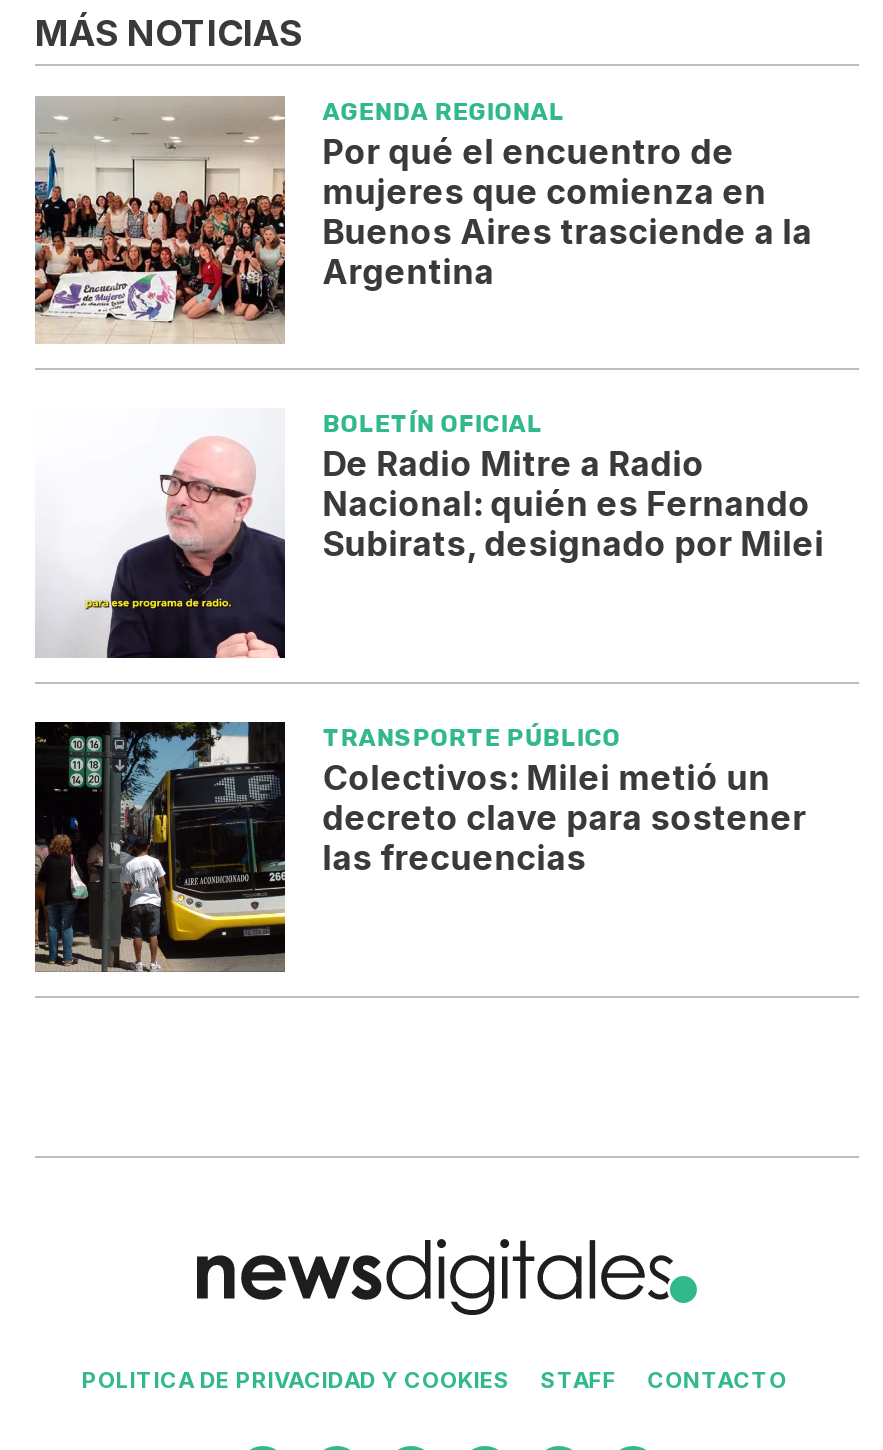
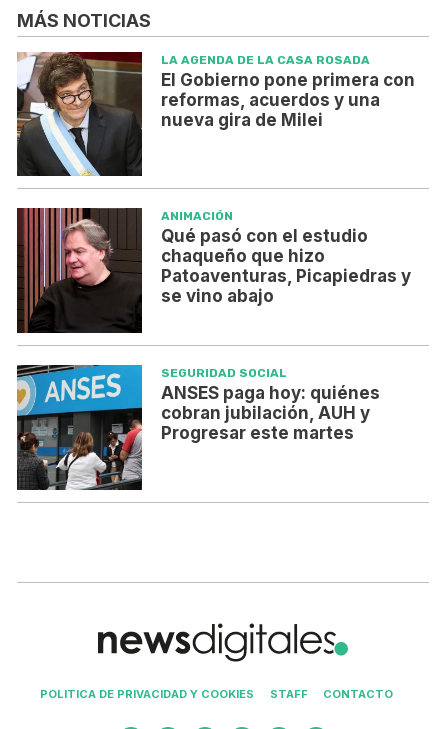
- [image]
- AGENDA REGIONAL
- Por qué el encuentro de
- mujeres que comienza en
- Buenos Aires trasciende a la
- Argentina
+ [image]
+ LA AGENDA DE LA CASA ROSADA
+ El Gobierno pone primera con
+ reformas, acuerdos y una
+ nueva gira de Milei

- [image]
- BOLETÍN OFICIAL
- De Radio Mitre a Radio
- Nacional: quién es Fernando
- Subirats, designado por Milei
+ [image]
+ ANIMACIÓN
+ Qué pasó con el estudio
+ chaqueño que hizo
+ Patoaventuras, Picapiedras y
+ se vino abajo

- [image]
- TRANSPORTE PÚBLICO
- Colectivos: Milei metió un
- decreto clave para sostener
- las frecuencias
+ [image]
+ SEGURIDAD SOCIAL
+ ANSES paga hoy: quiénes
+ cobran jubilación, AUH y
+ Progresar este martes
